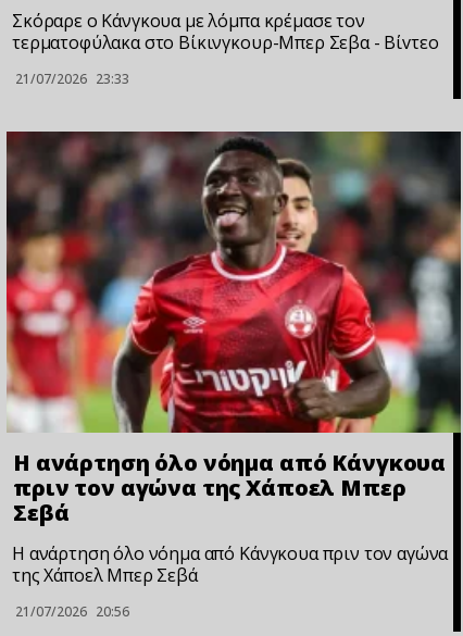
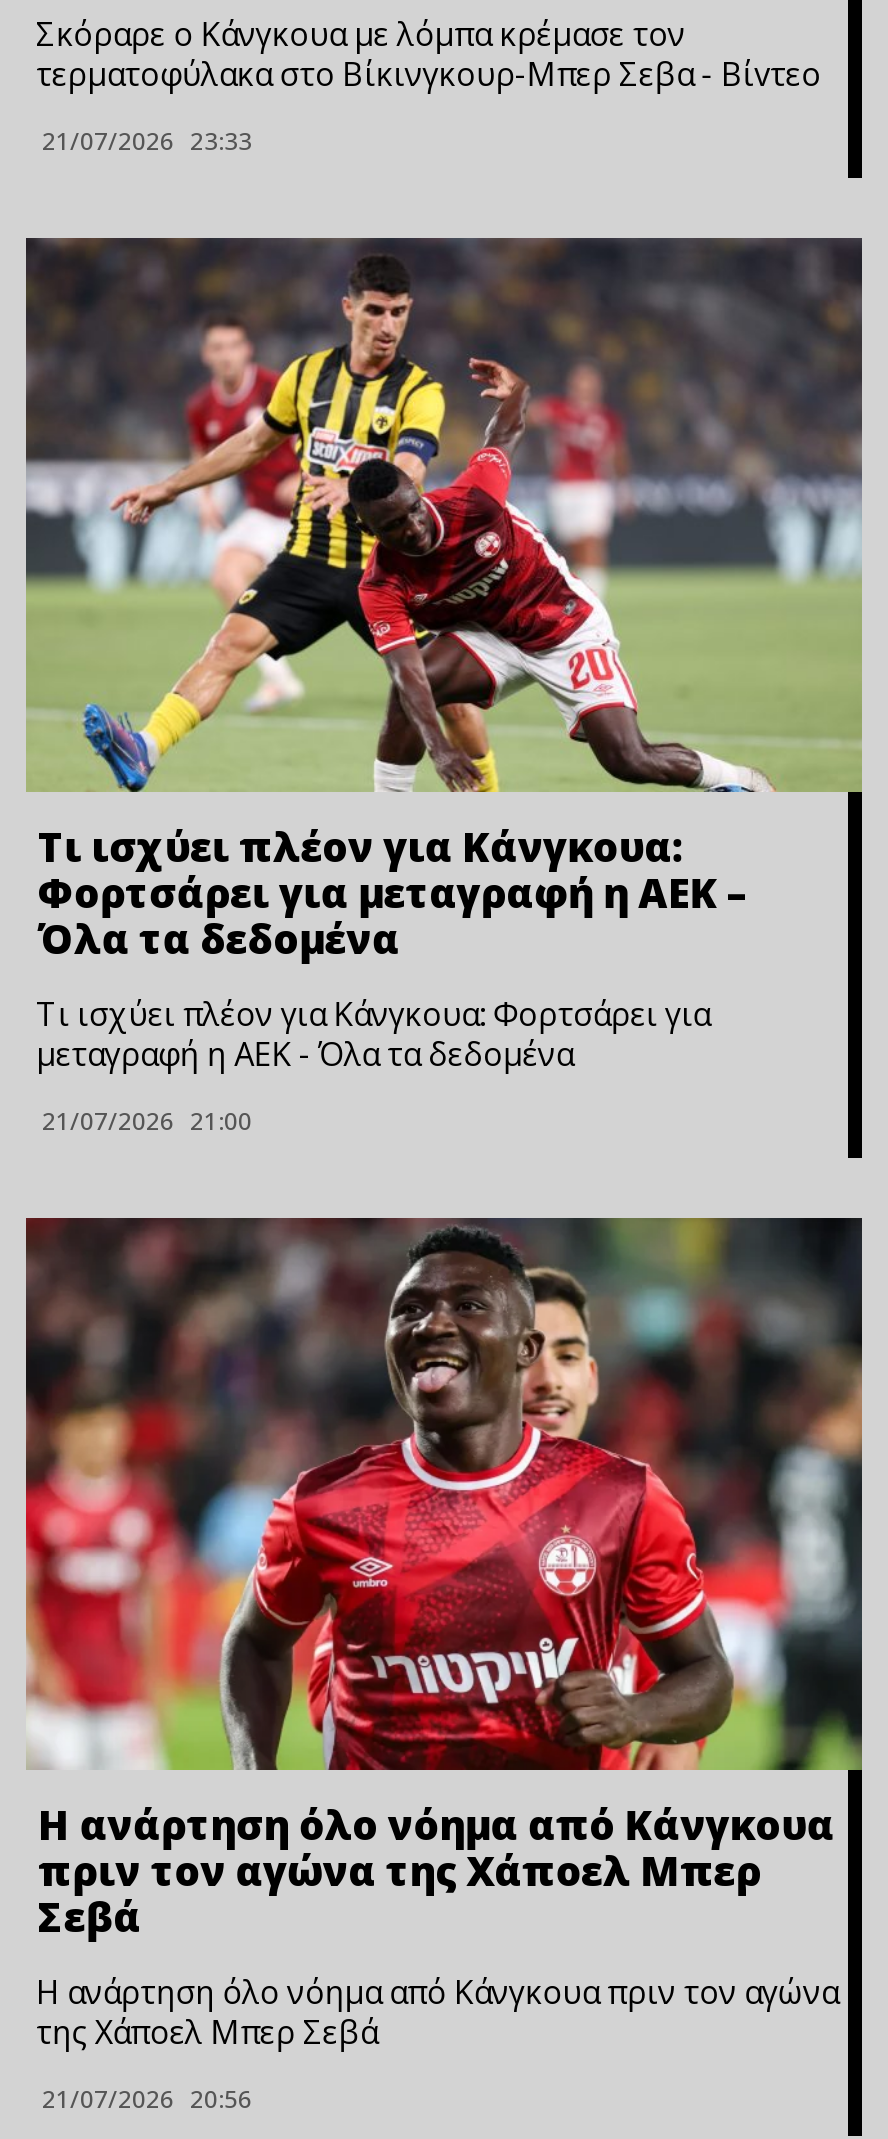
+ [image]
+ Τι ισχύει πλέον για Κάνγκουα:
+ Φορτσάρει για μεταγραφή η ΑΕΚ –
+ Όλα τα δεδομένα
+ Τι ισχύει πλέον για Κάνγκουα: Φορτσάρει για
+ μεταγραφή η ΑΕΚ - Όλα τα δεδομένα
+ 21/07/2026 21:00
